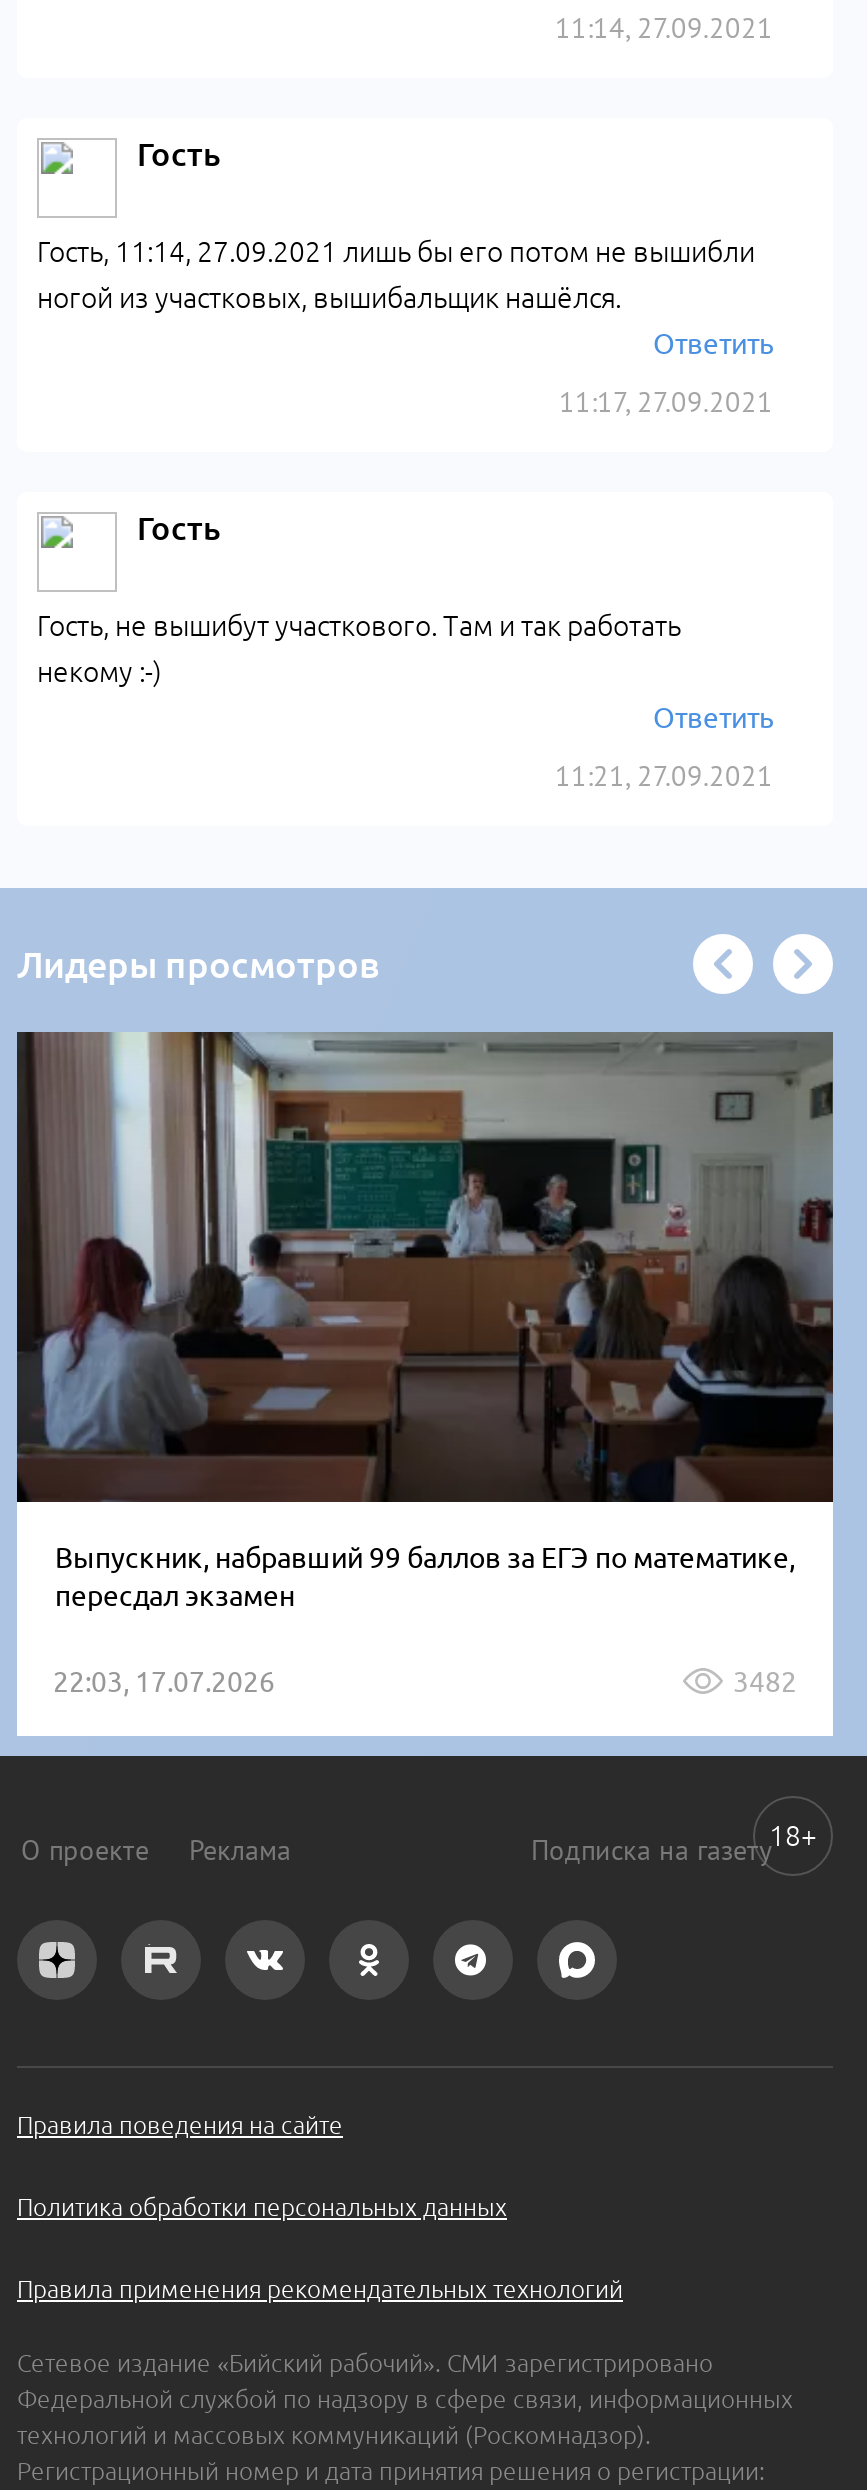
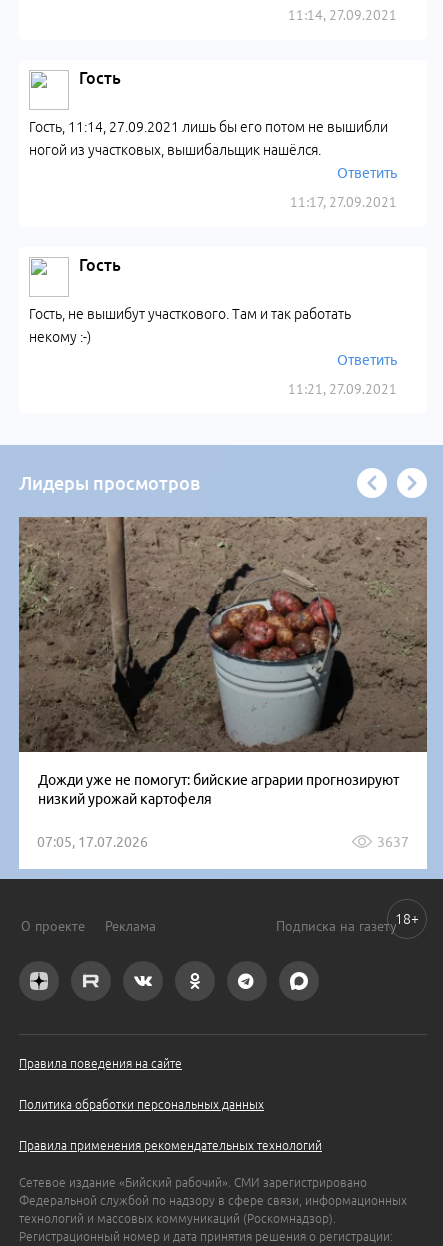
- [image]
- Выпускник, набравший 99 баллов за ЕГЭ по математике,
- пересдал экзамен
+ [image]
+ Дожди уже не помогут: бийские аграрии прогнозируют
+ низкий урожай картофеля

- 22:03, 17.07.2026
- 3482
+ 07:05, 17.07.2026
+ 3637
